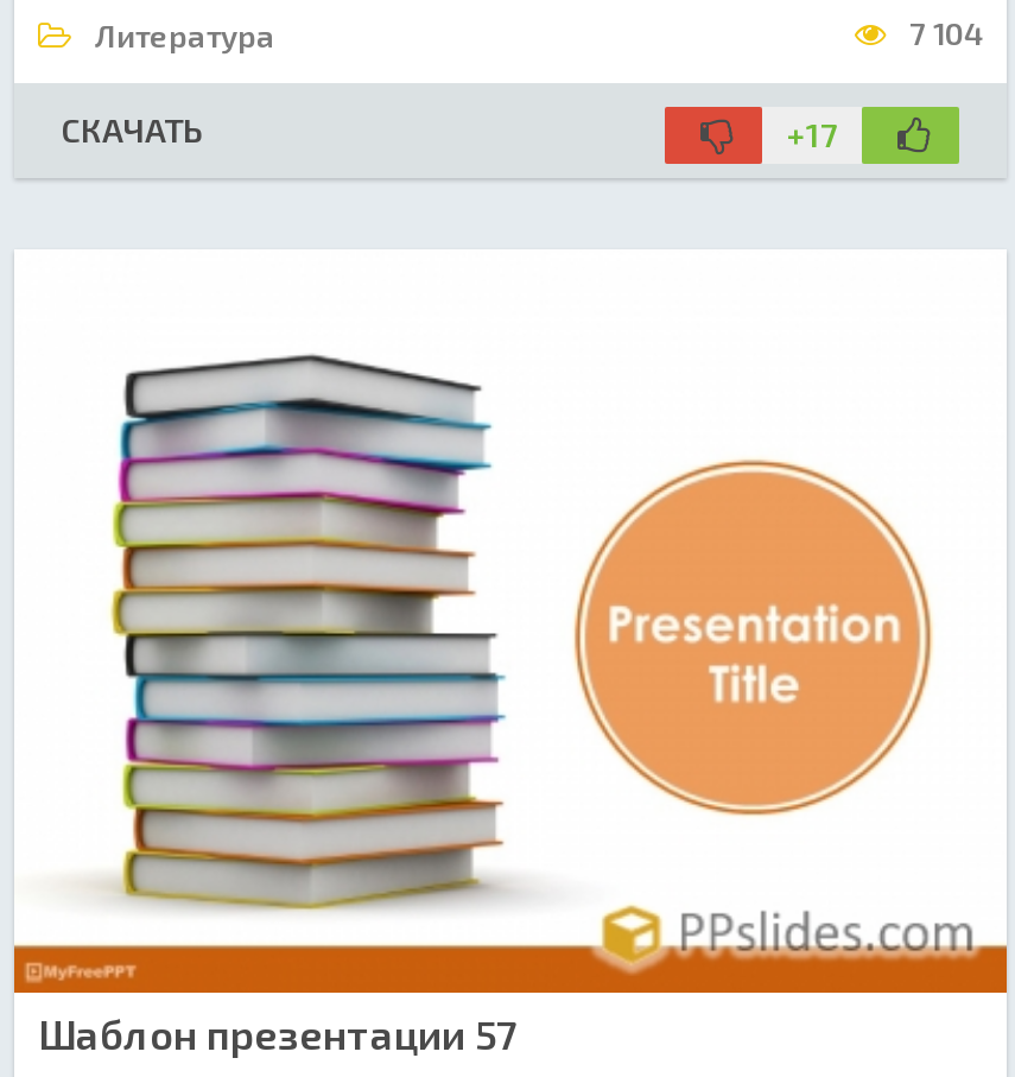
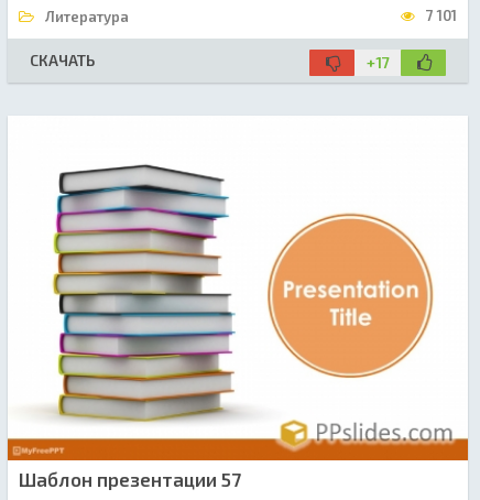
- 7 104
+ 7 101
